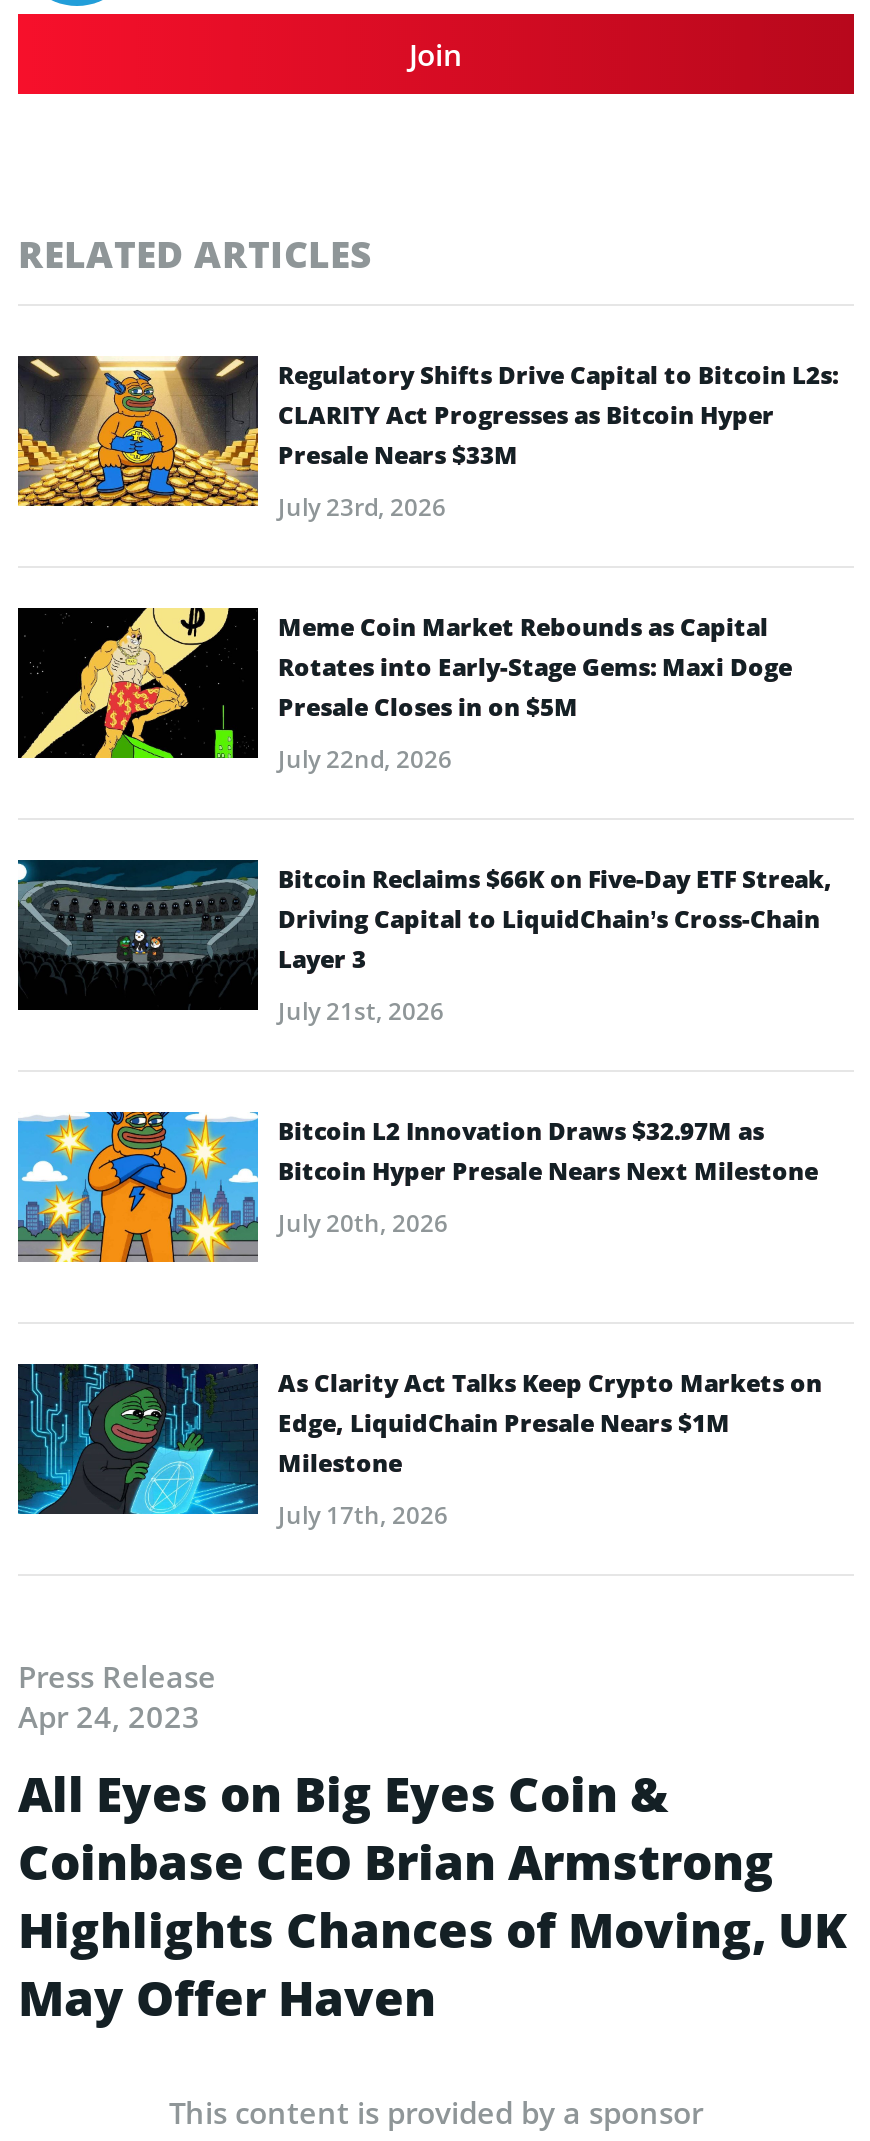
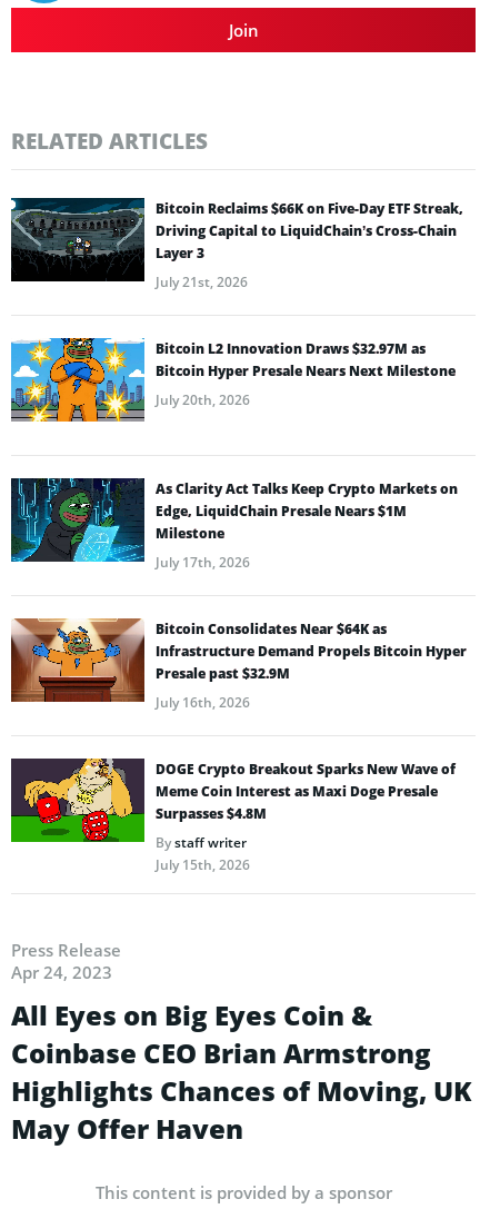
- [image]
- Regulatory Shifts Drive Capital to Bitcoin L2s:
- CLARITY Act Progresses as Bitcoin Hyper
- Presale Nears $33M
- July 23rd, 2026

- [image]
- Meme Coin Market Rebounds as Capital
- Rotates into Early-Stage Gems: Maxi Doge
- Presale Closes in on $5M
- July 22nd, 2026

moved up: [image] | Bitcoin Reclaims $66K on Five-Day ETF Streak, | Driving Capital to LiquidChain’s Cross-Chain | ... | Milestone | July 17th, 2026

+ [image]
+ Bitcoin Consolidates Near $64K as
+ Infrastructure Demand Propels Bitcoin Hyper
+ Presale past $32.9M
+ July 16th, 2026

+ [image]
+ DOGE Crypto Breakout Sparks New Wave of
+ Meme Coin Interest as Maxi Doge Presale
+ Surpasses $4.8M
+ By staff writer
+ July 15th, 2026
